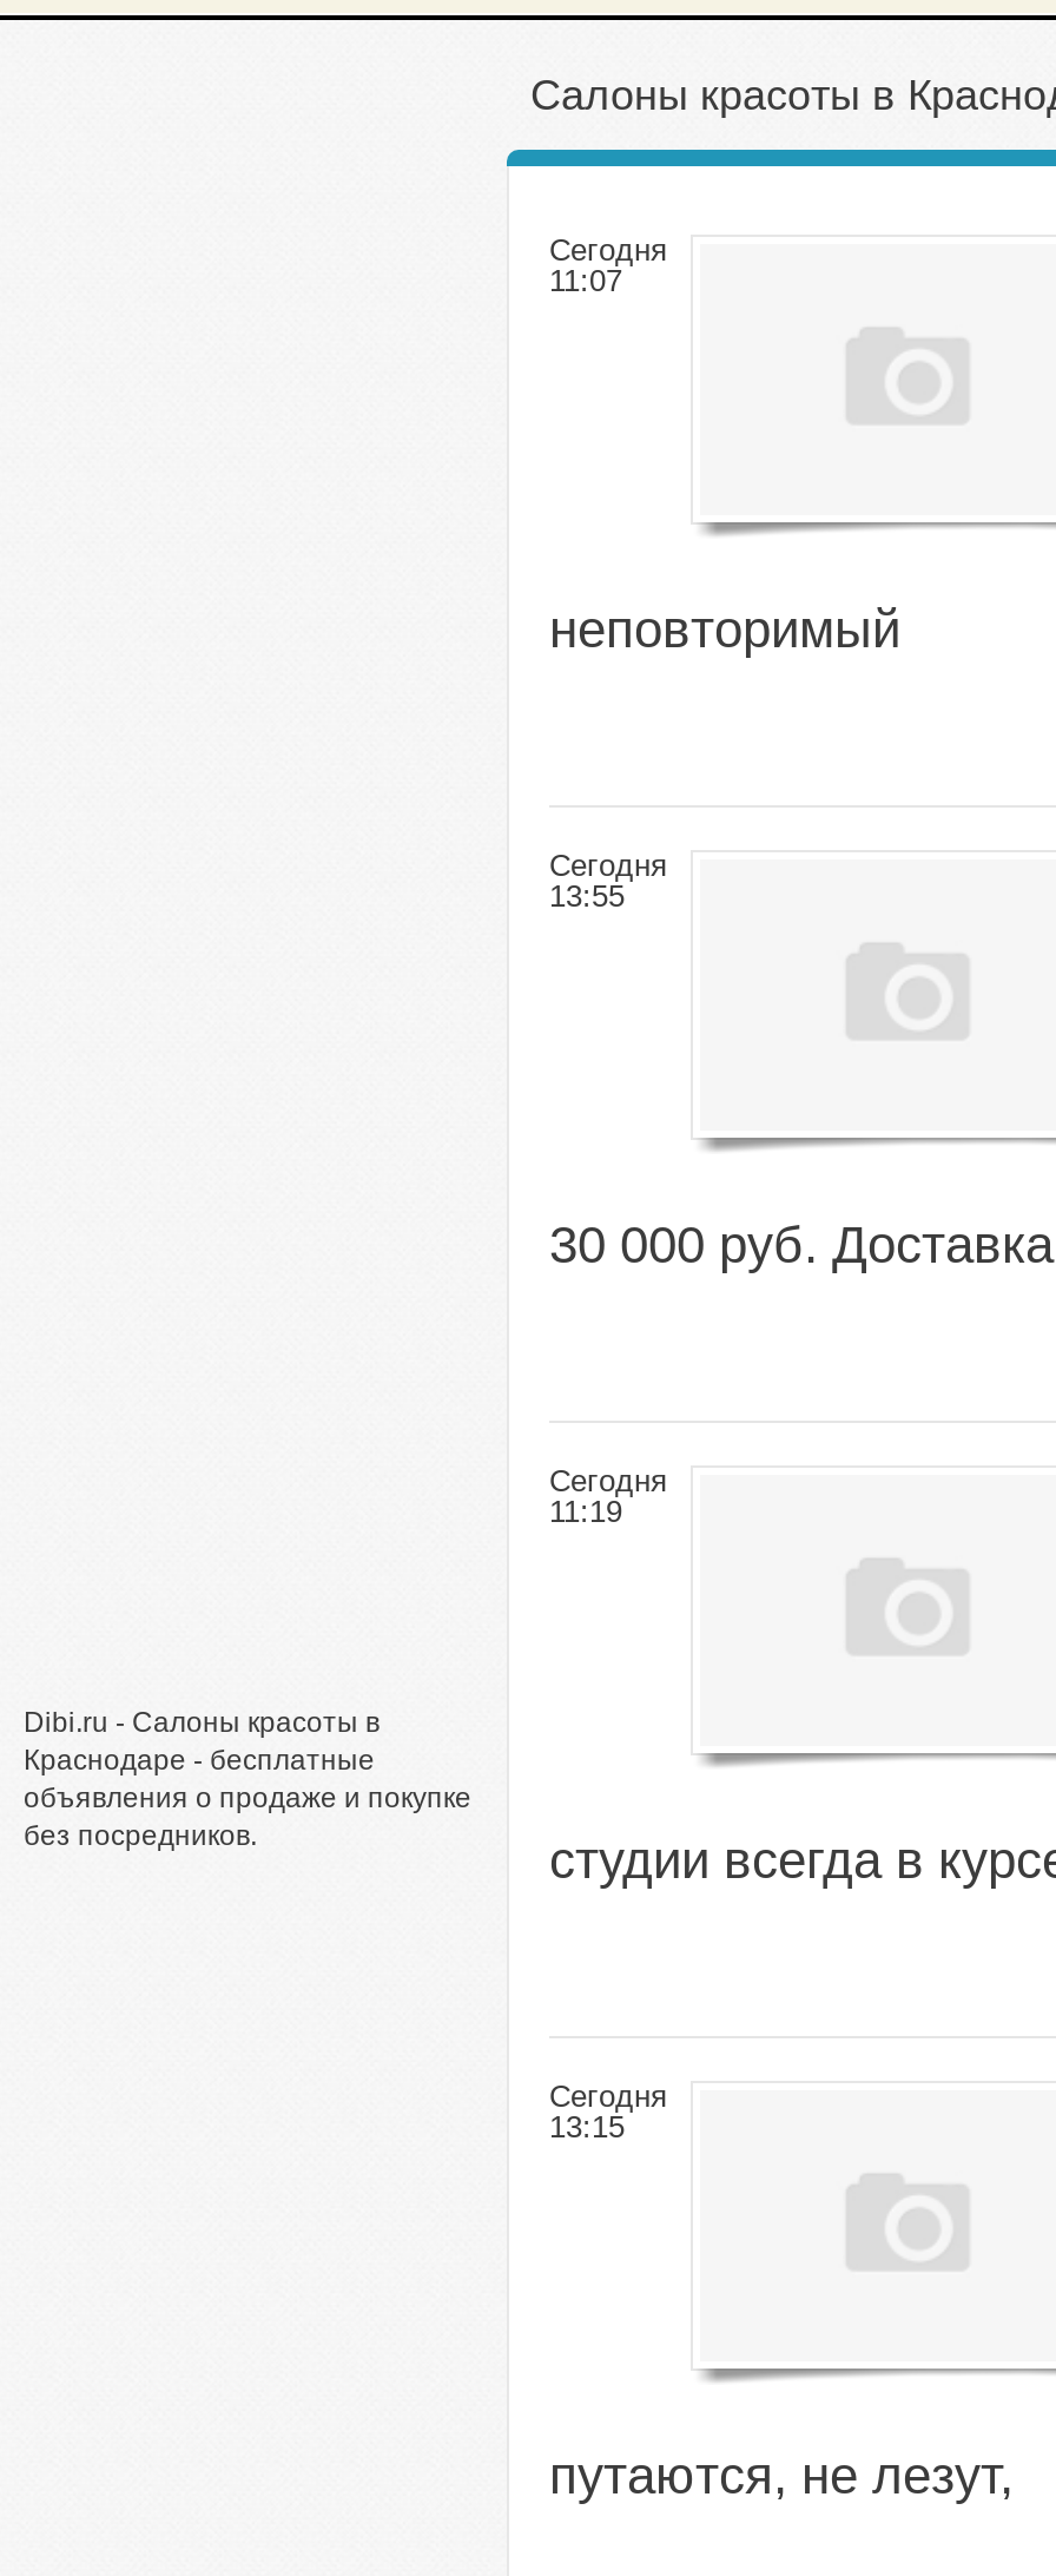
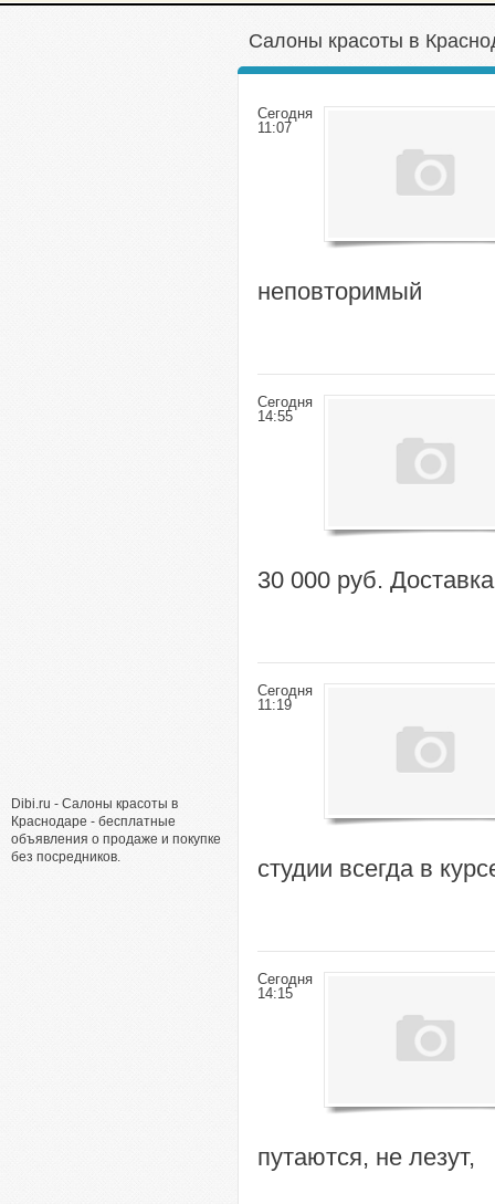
- 13:55
+ 14:55

- 13:15
+ 14:15
